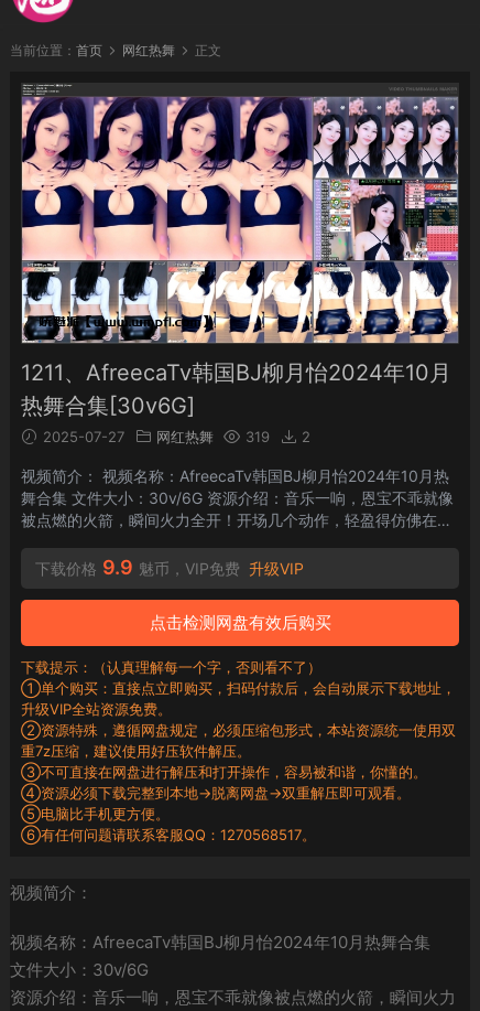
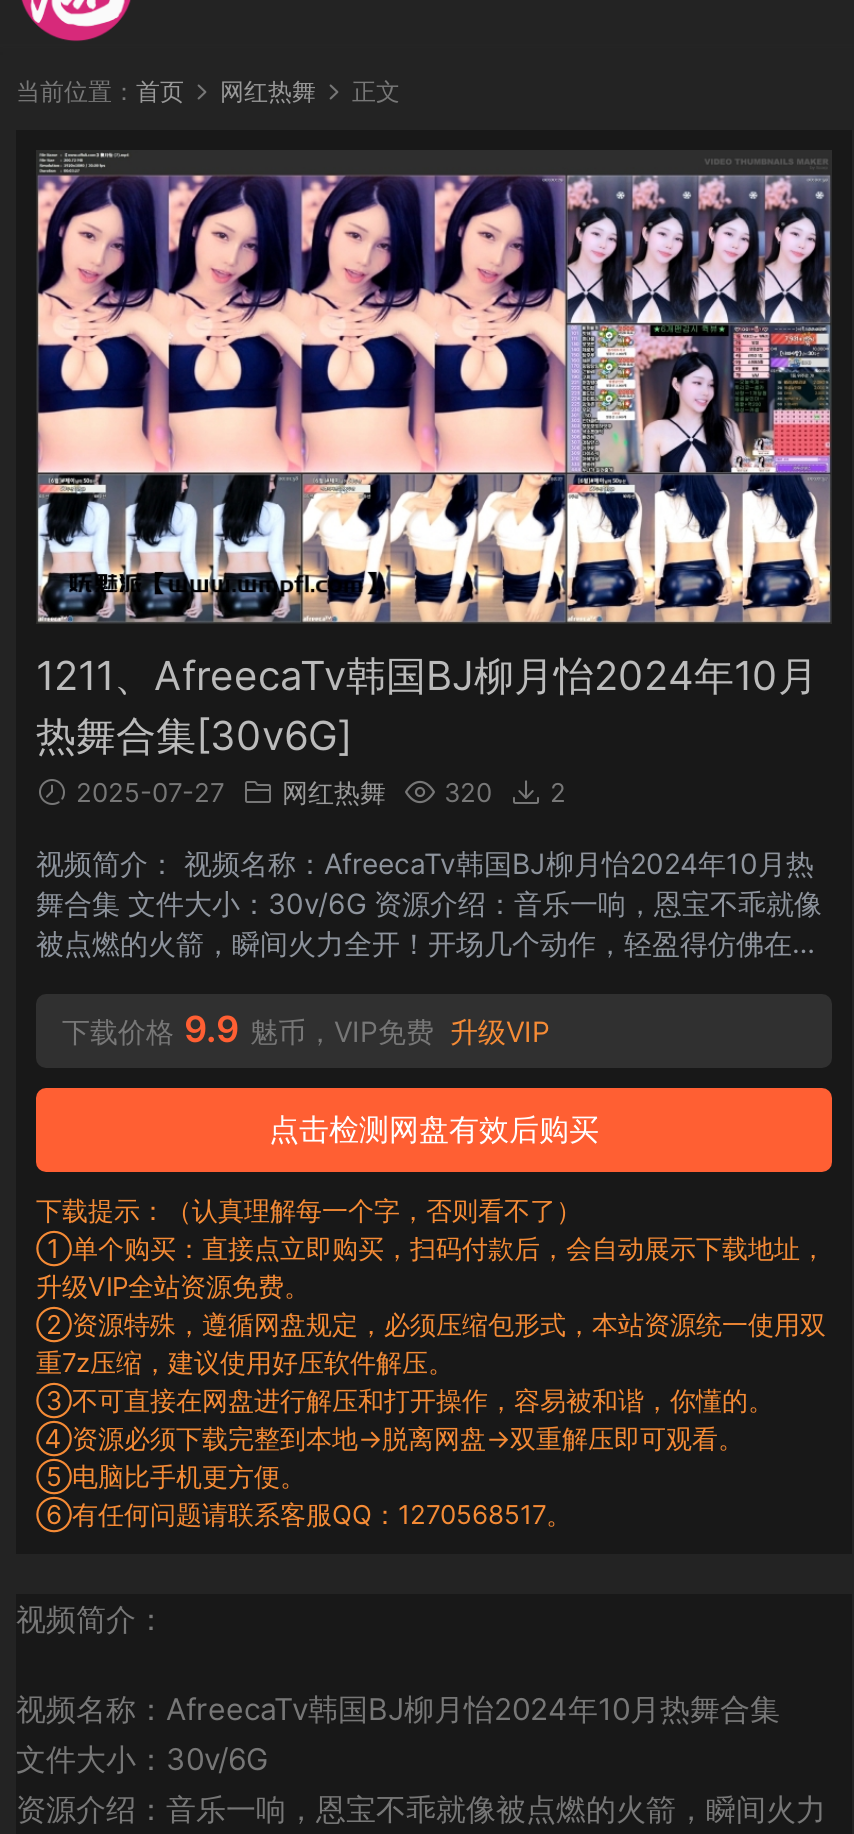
- 2025-07-27 网红热舞 319 2
+ 2025-07-27 网红热舞 320 2
